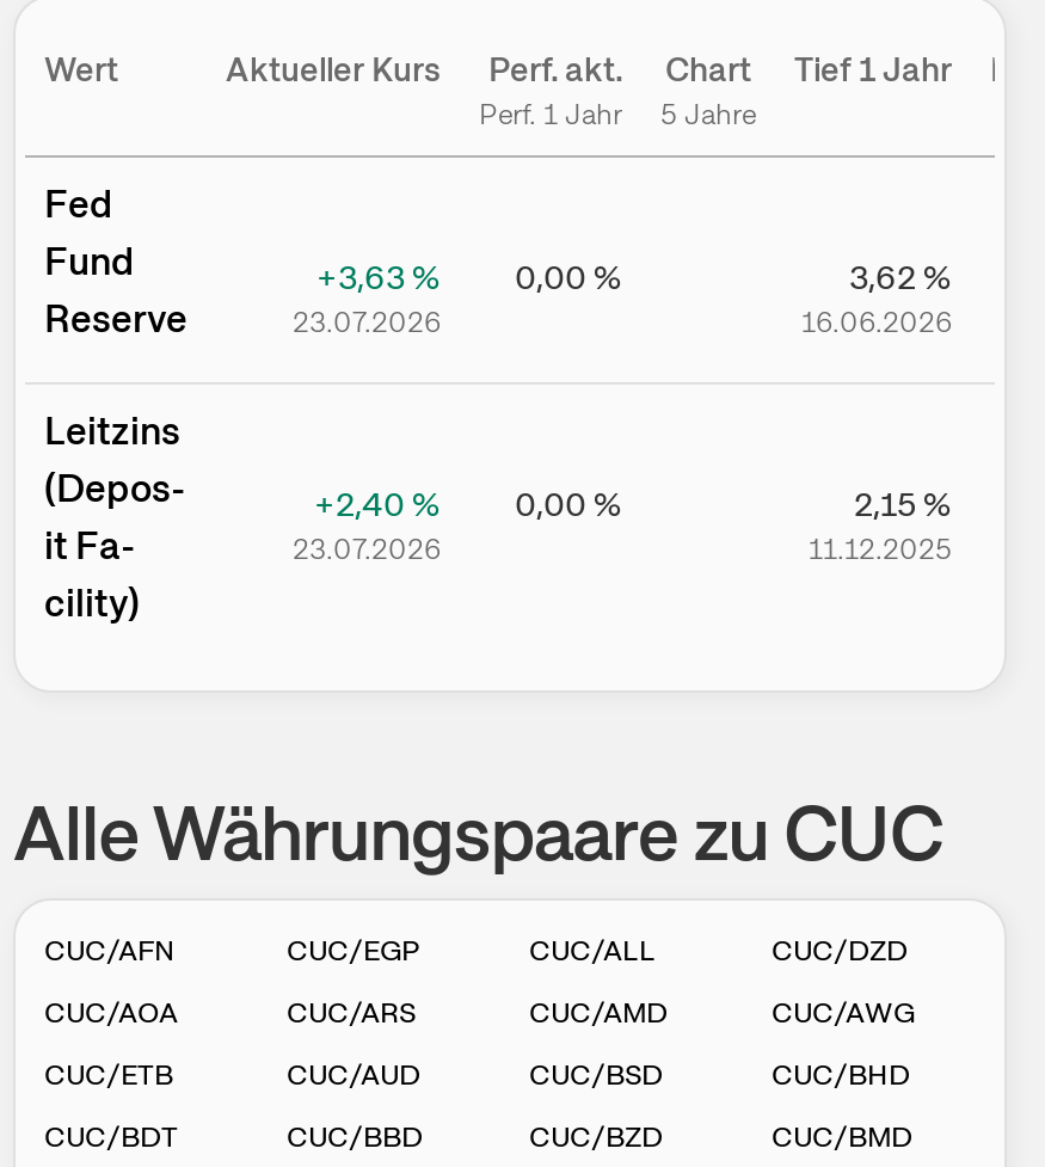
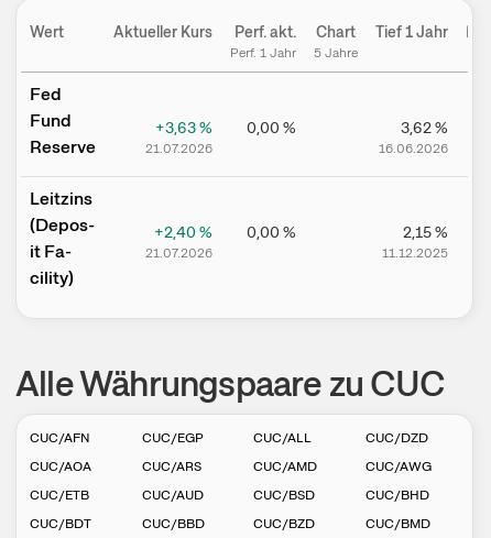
- 23.07.2026
+ 21.07.2026

- 23.07.2026
+ 21.07.2026
